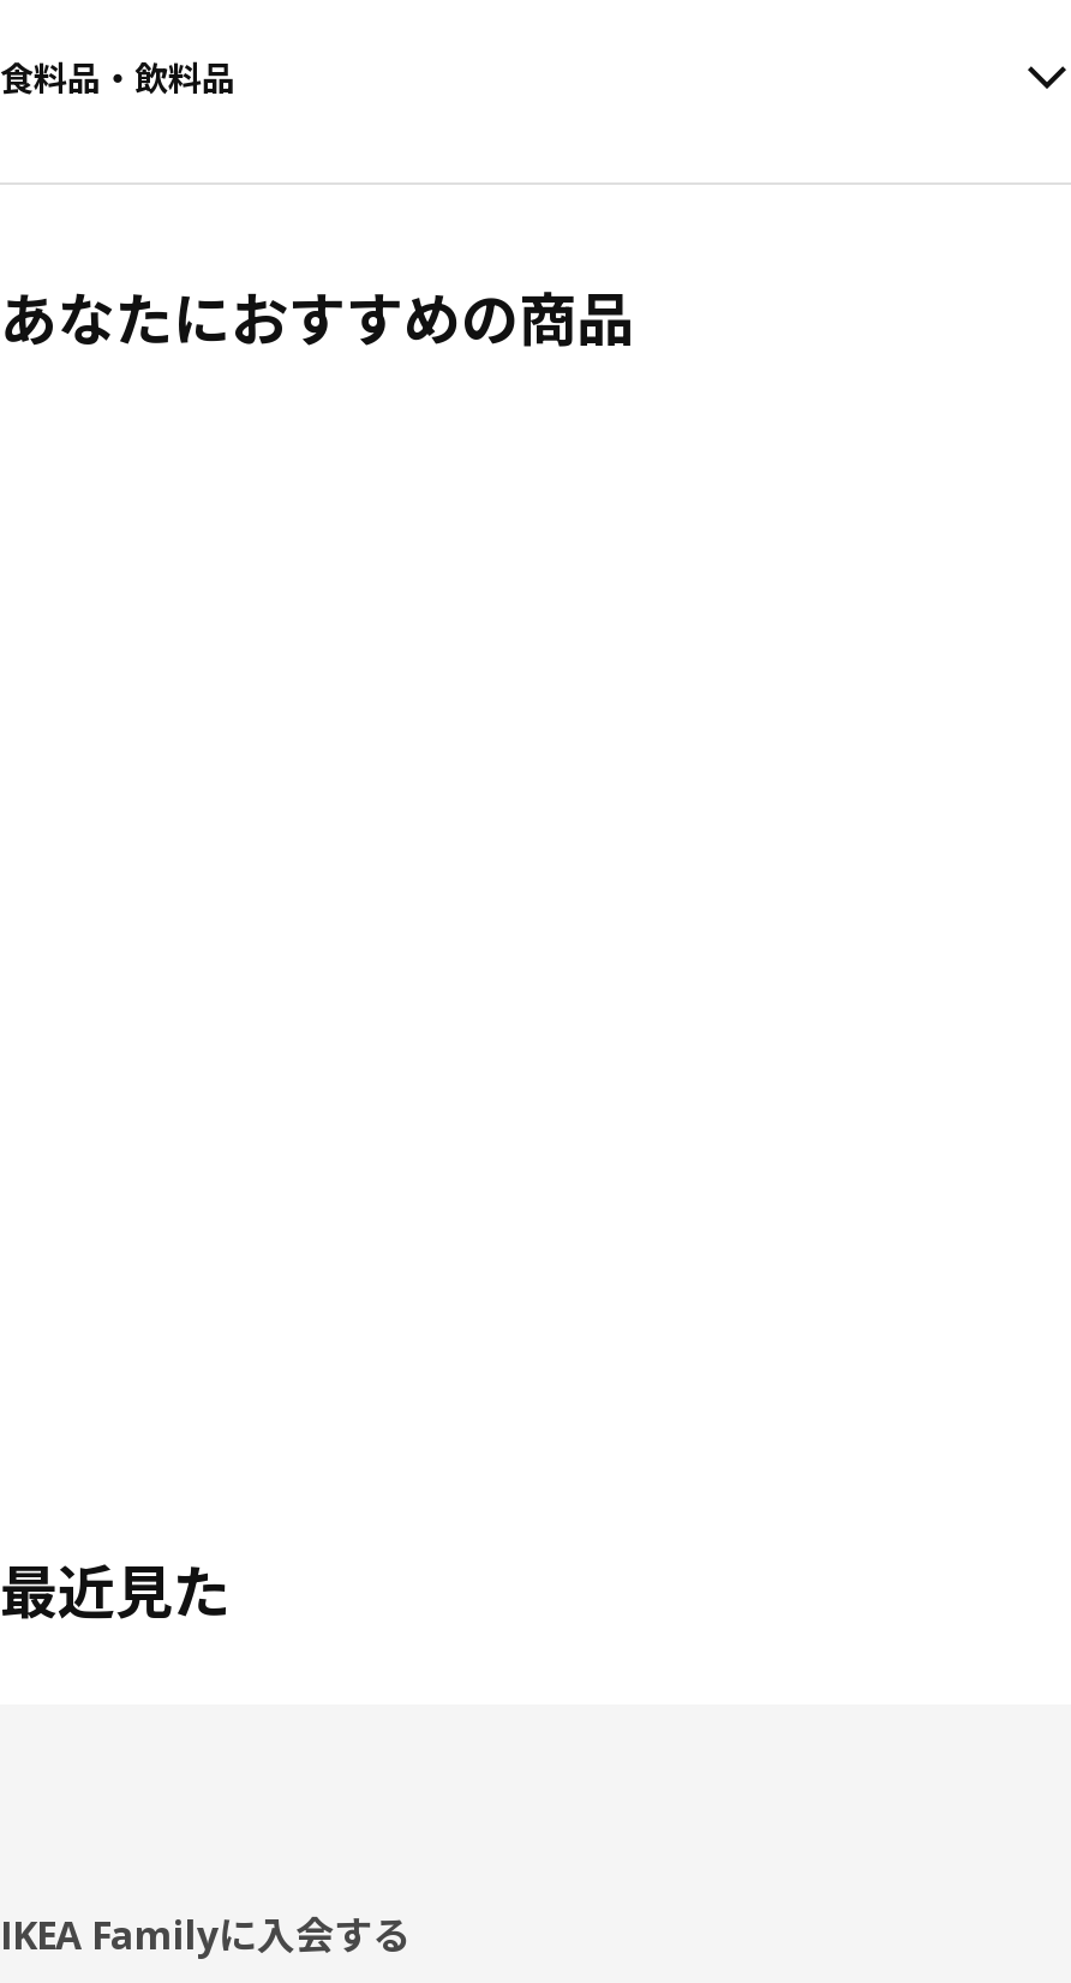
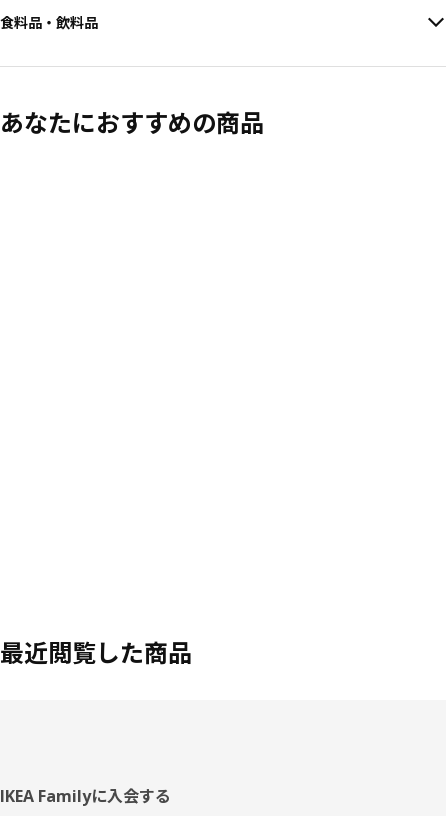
- 最近見た
+ 最近閲覧した商品
